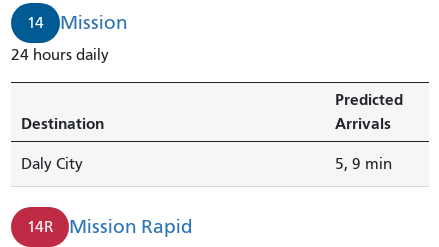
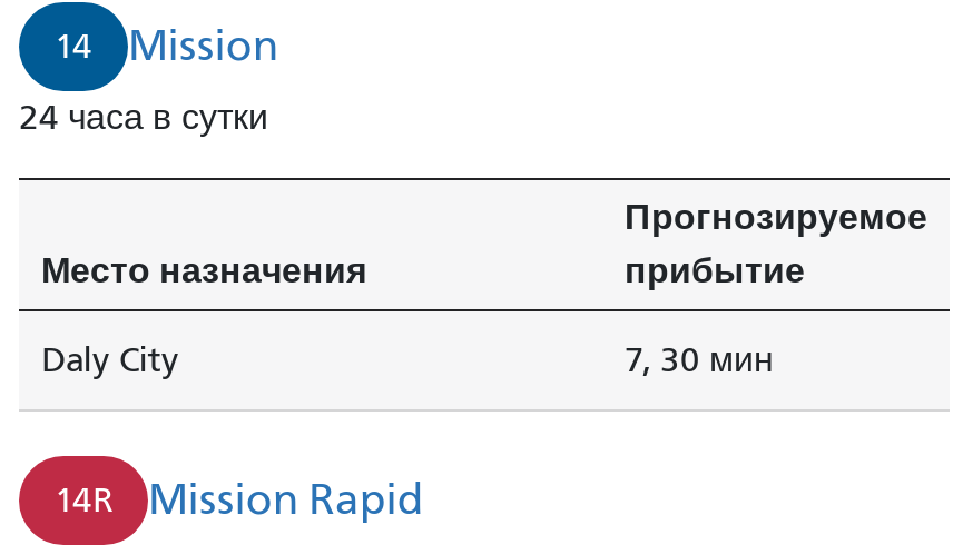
- 24 hours daily
+ 24 часа в сутки

- Predicted
- Arrivals
+ Прогнозируемое
+ прибытие

- Destination
+ Место назначения

- 5, 9 min
+ 7, 30 мин
